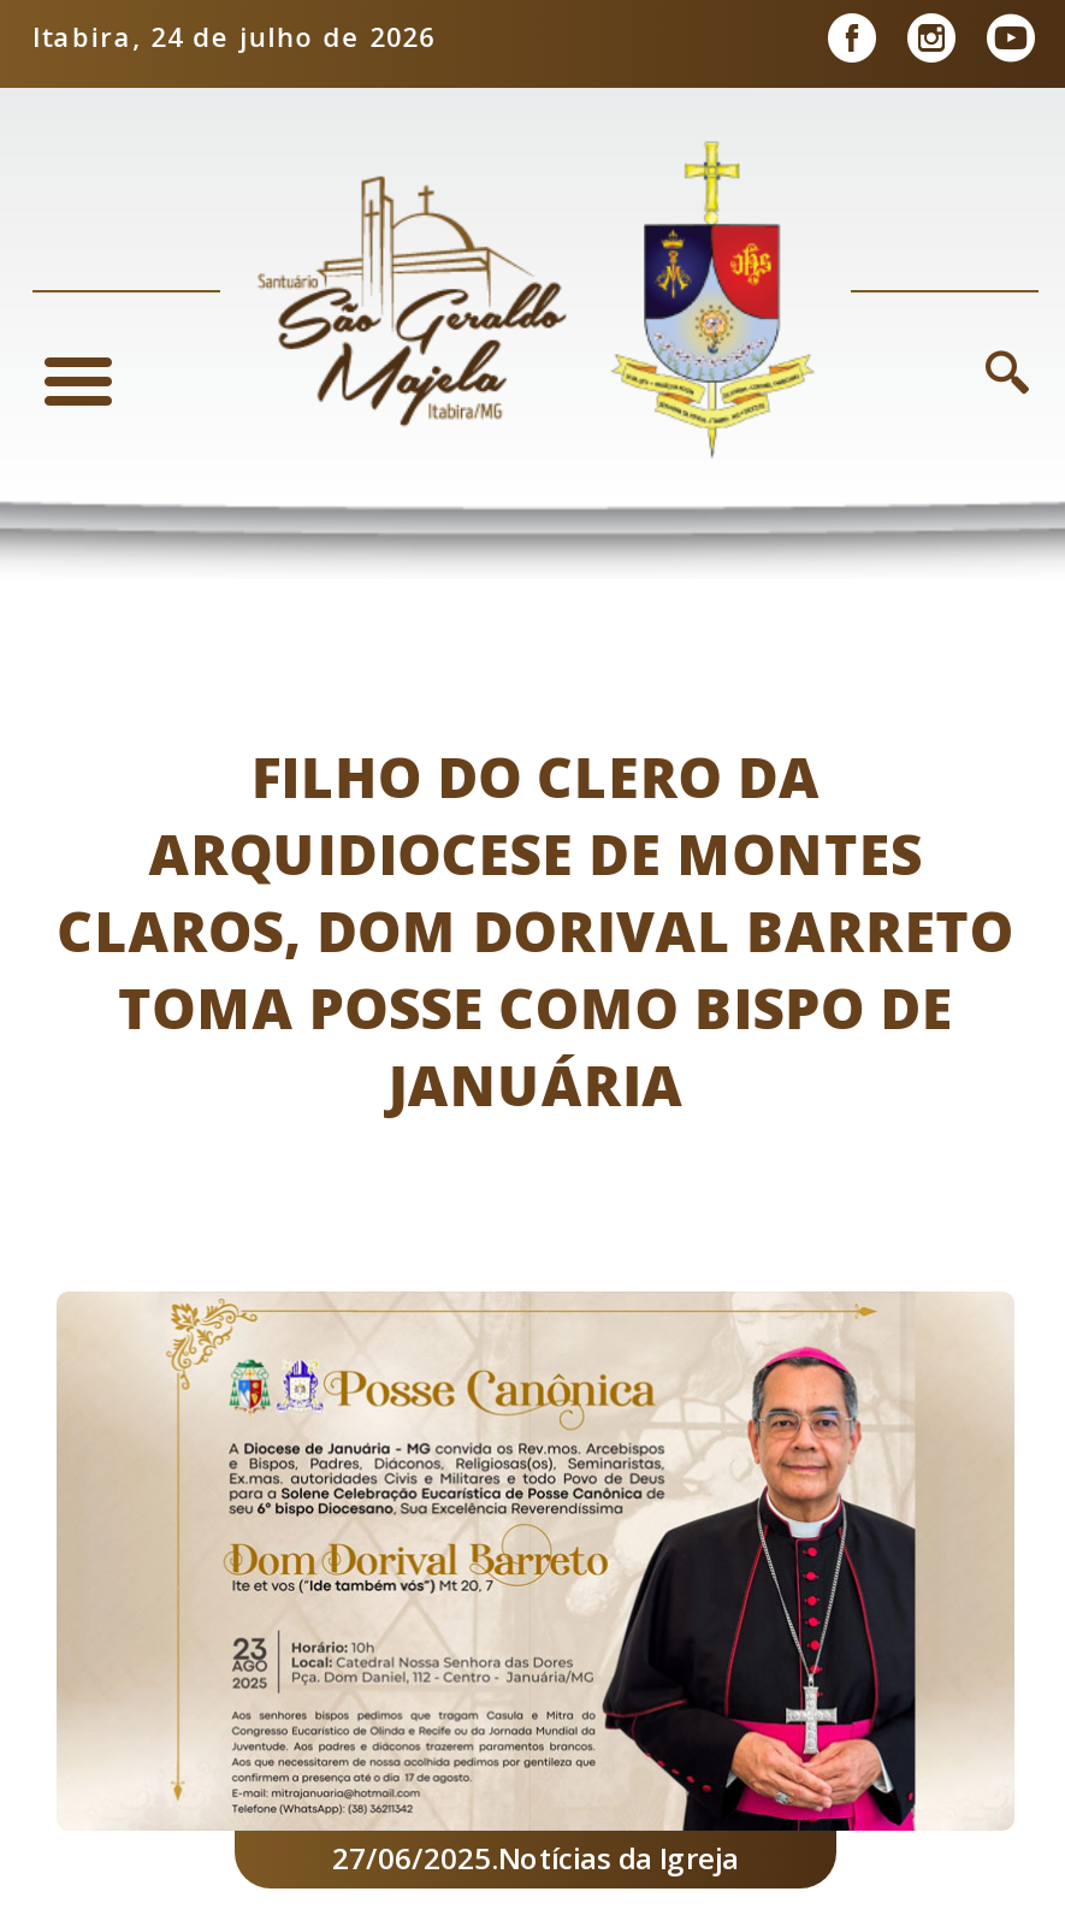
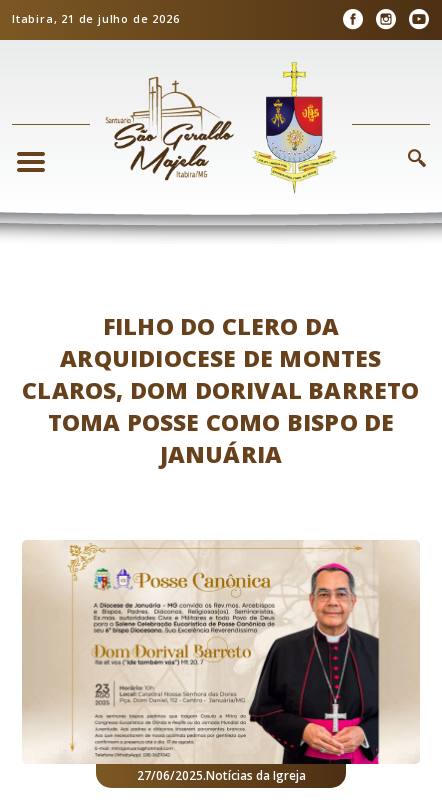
- Itabira, 24 de julho de 2026
+ Itabira, 21 de julho de 2026
